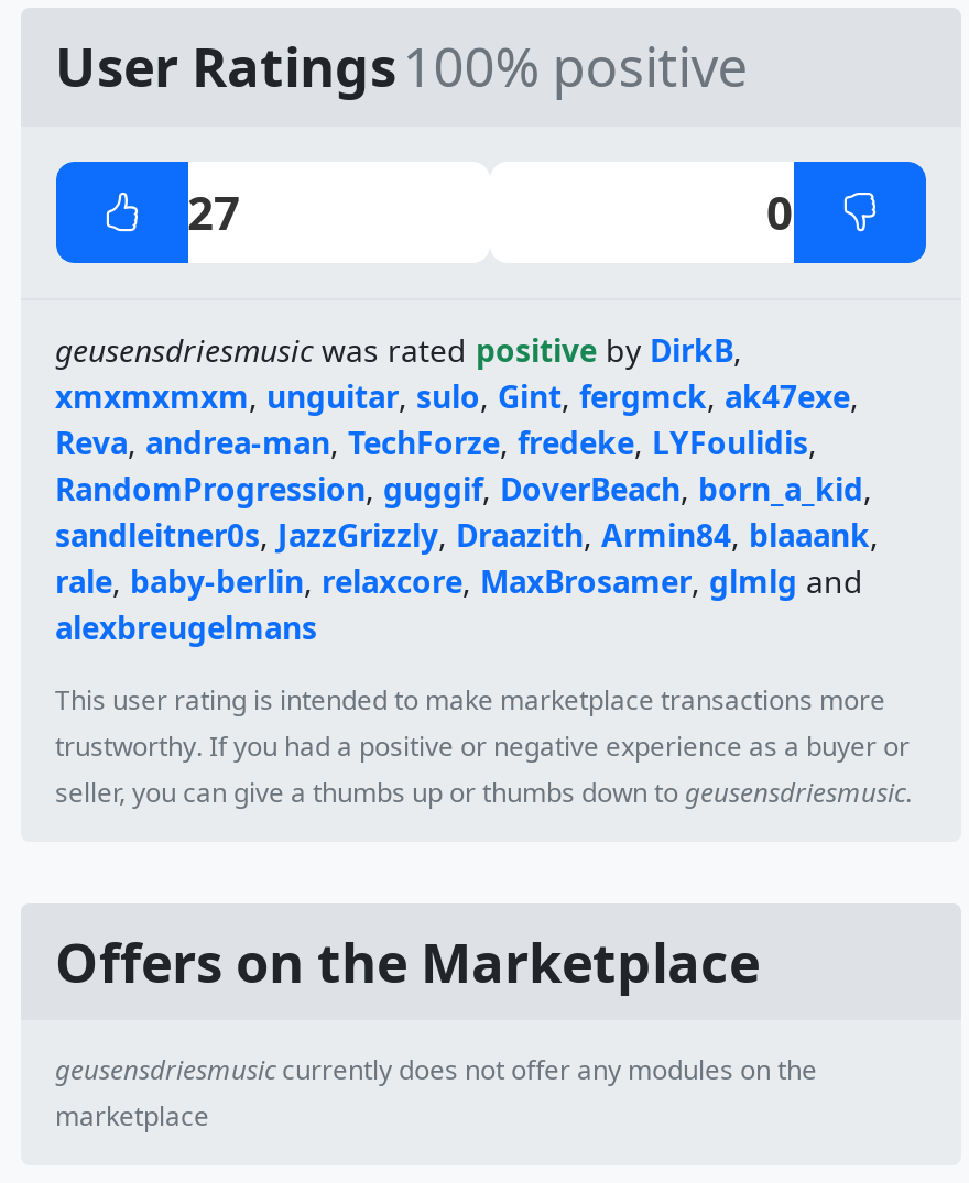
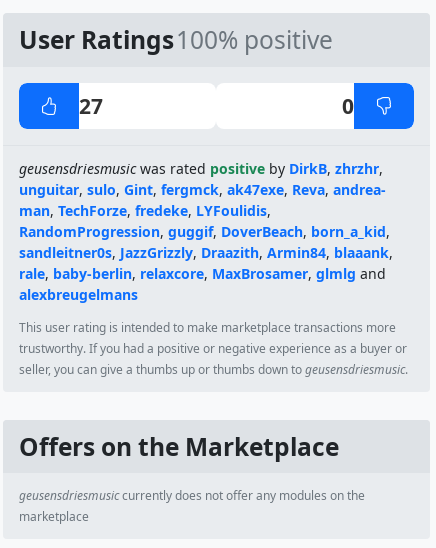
- geusensdriesmusic was rated positive by DirkB,
- xmxmxmxm, unguitar, sulo, Gint, fergmck, ak47exe,
- Reva, andrea-man, TechForze, fredeke, LYFoulidis,
+ geusensdriesmusic was rated positive by DirkB, zhrzhr,
+ unguitar, sulo, Gint, fergmck, ak47exe, Reva, andrea-
+ man, TechForze, fredeke, LYFoulidis,
